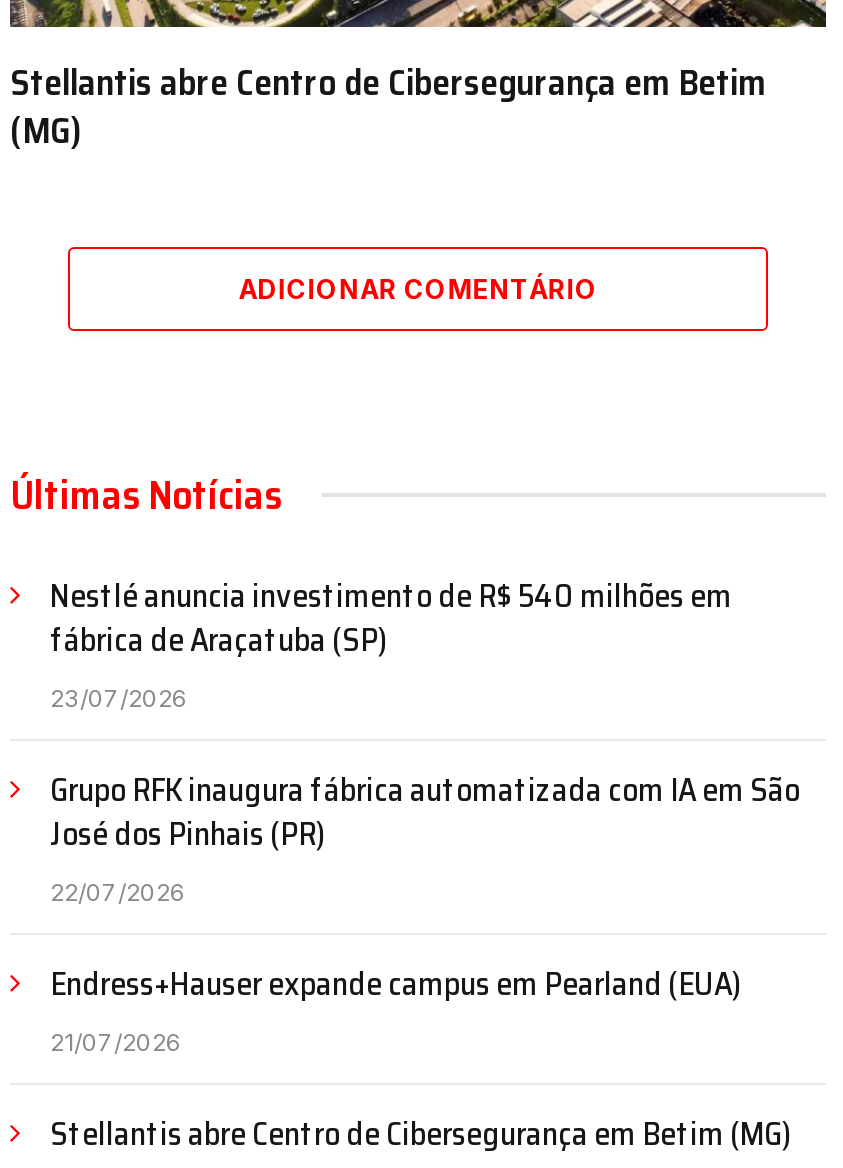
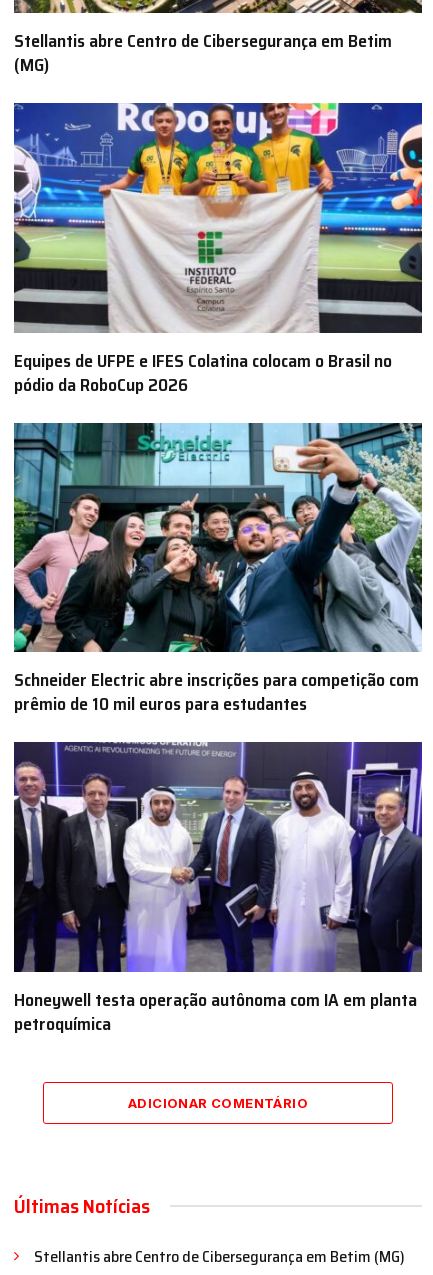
+ [image]
+ Equipes de UFPE e IFES Colatina colocam o Brasil no
+ pódio da RoboCup 2026

+ [image]
+ Schneider Electric abre inscrições para competição com
+ prêmio de 10 mil euros para estudantes

+ [image]
+ Honeywell testa operação autônoma com IA em planta
+ petroquímica

moved down: ADICIONAR COMENTÁRIO | Últimas Notícias

- Nestlé anuncia investimento de R$ 540 milhões em
- fábrica de Araçatuba (SP)
- 23/07/2026
- Grupo RFK inaugura fábrica automatizada com IA em São
- José dos Pinhais (PR)
- 22/07/2026
- Endress+Hauser expande campus em Pearland (EUA)
- 21/07/2026
